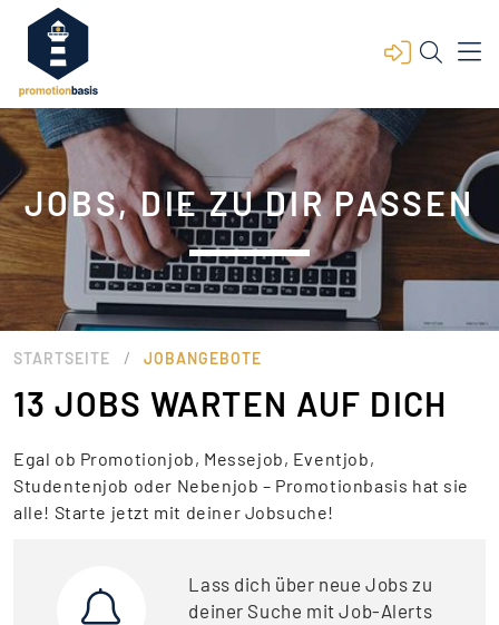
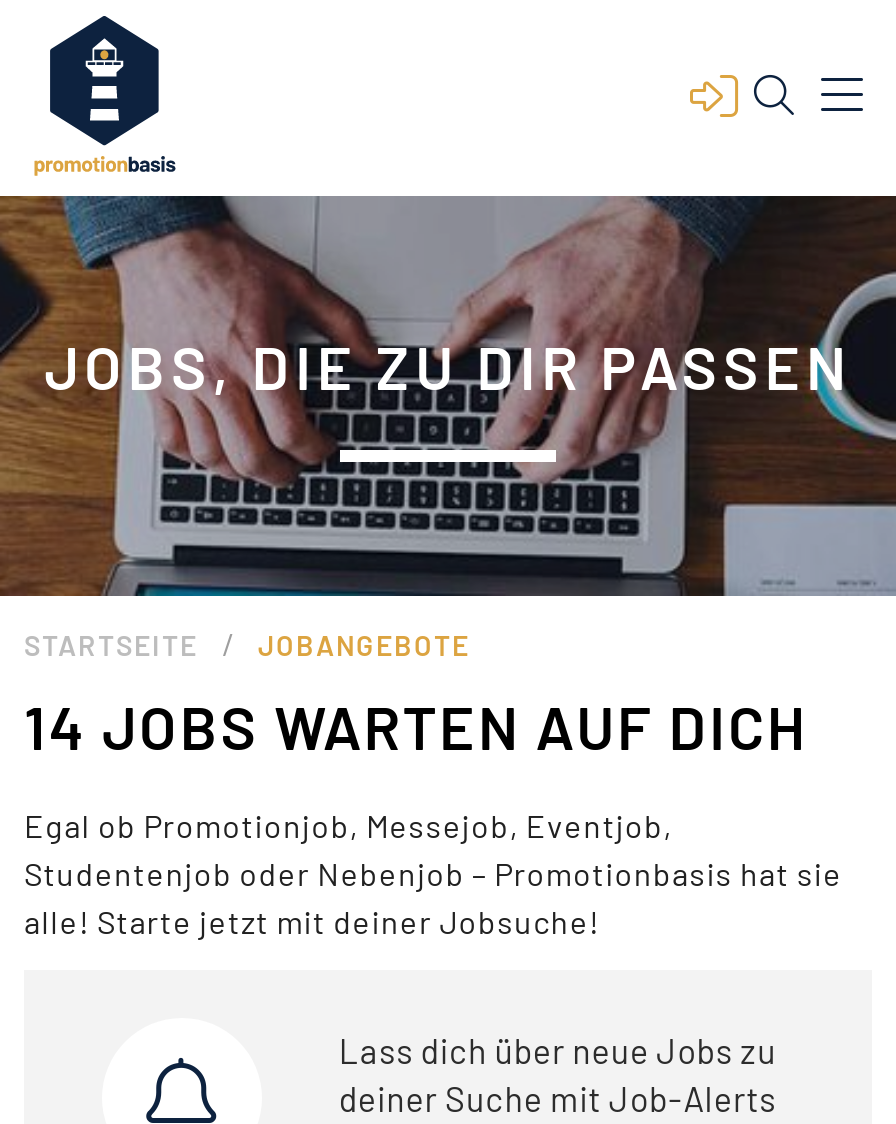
- 13 JOBS WARTEN AUF DICH
+ 14 JOBS WARTEN AUF DICH
